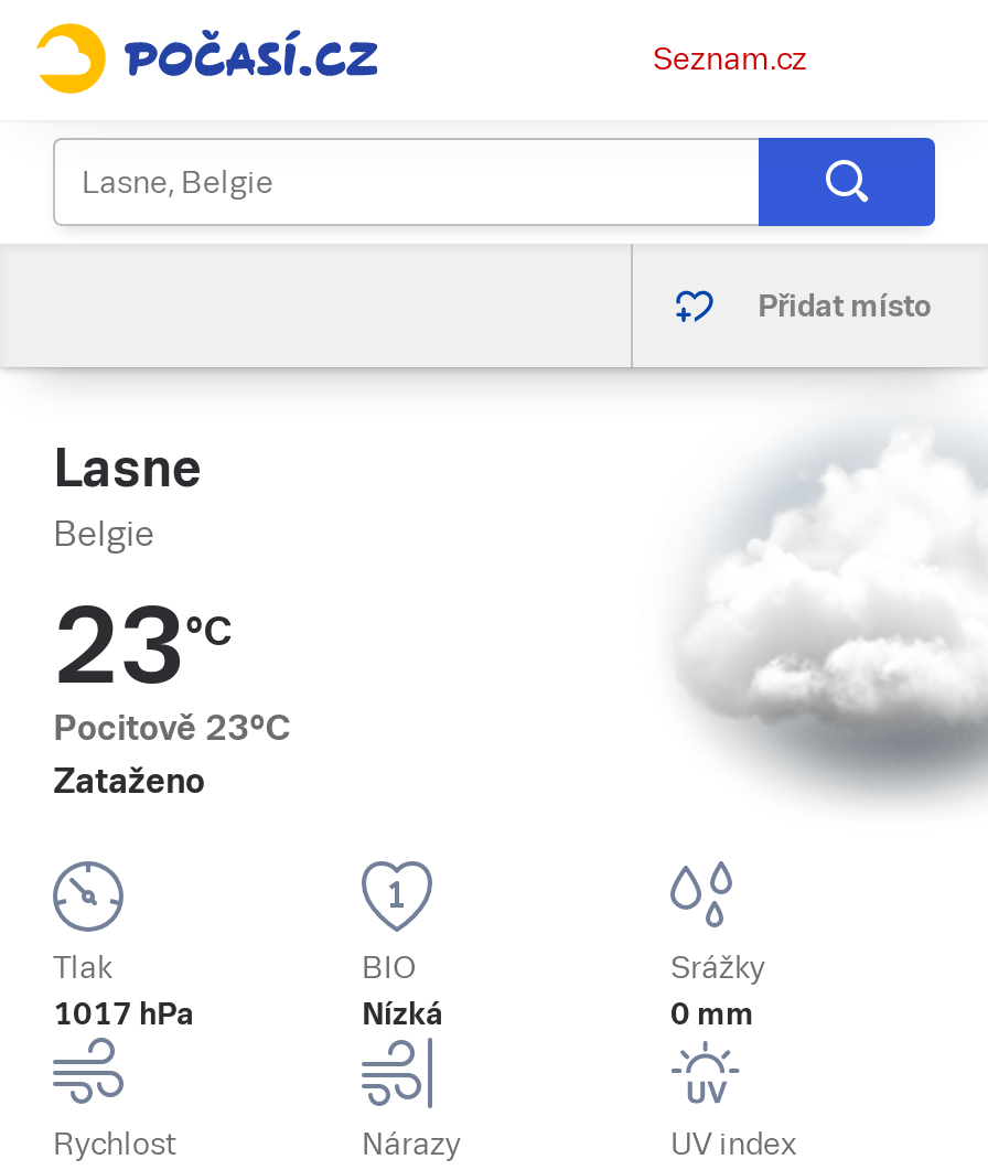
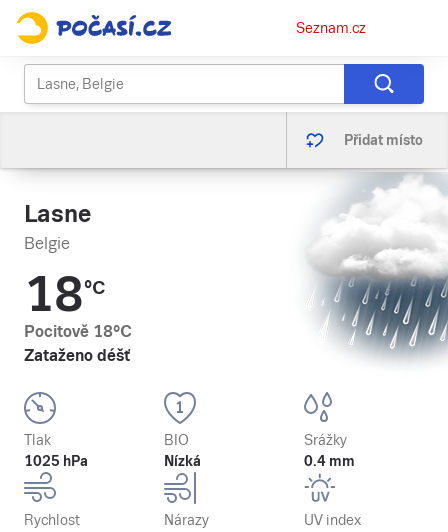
- [image]
+ [image]

- 23°C
- Pocitově 23°C
- Zataženo
+ 18°C
+ Pocitově 18°C
+ Zataženo déšť

- 1017 hPa
+ 1025 hPa

- 0 mm
+ 0.4 mm
